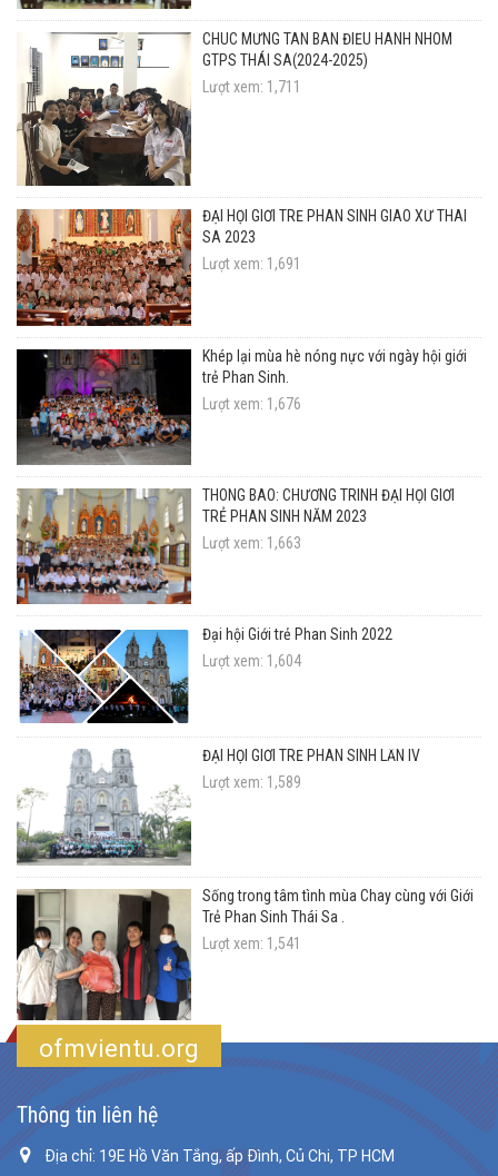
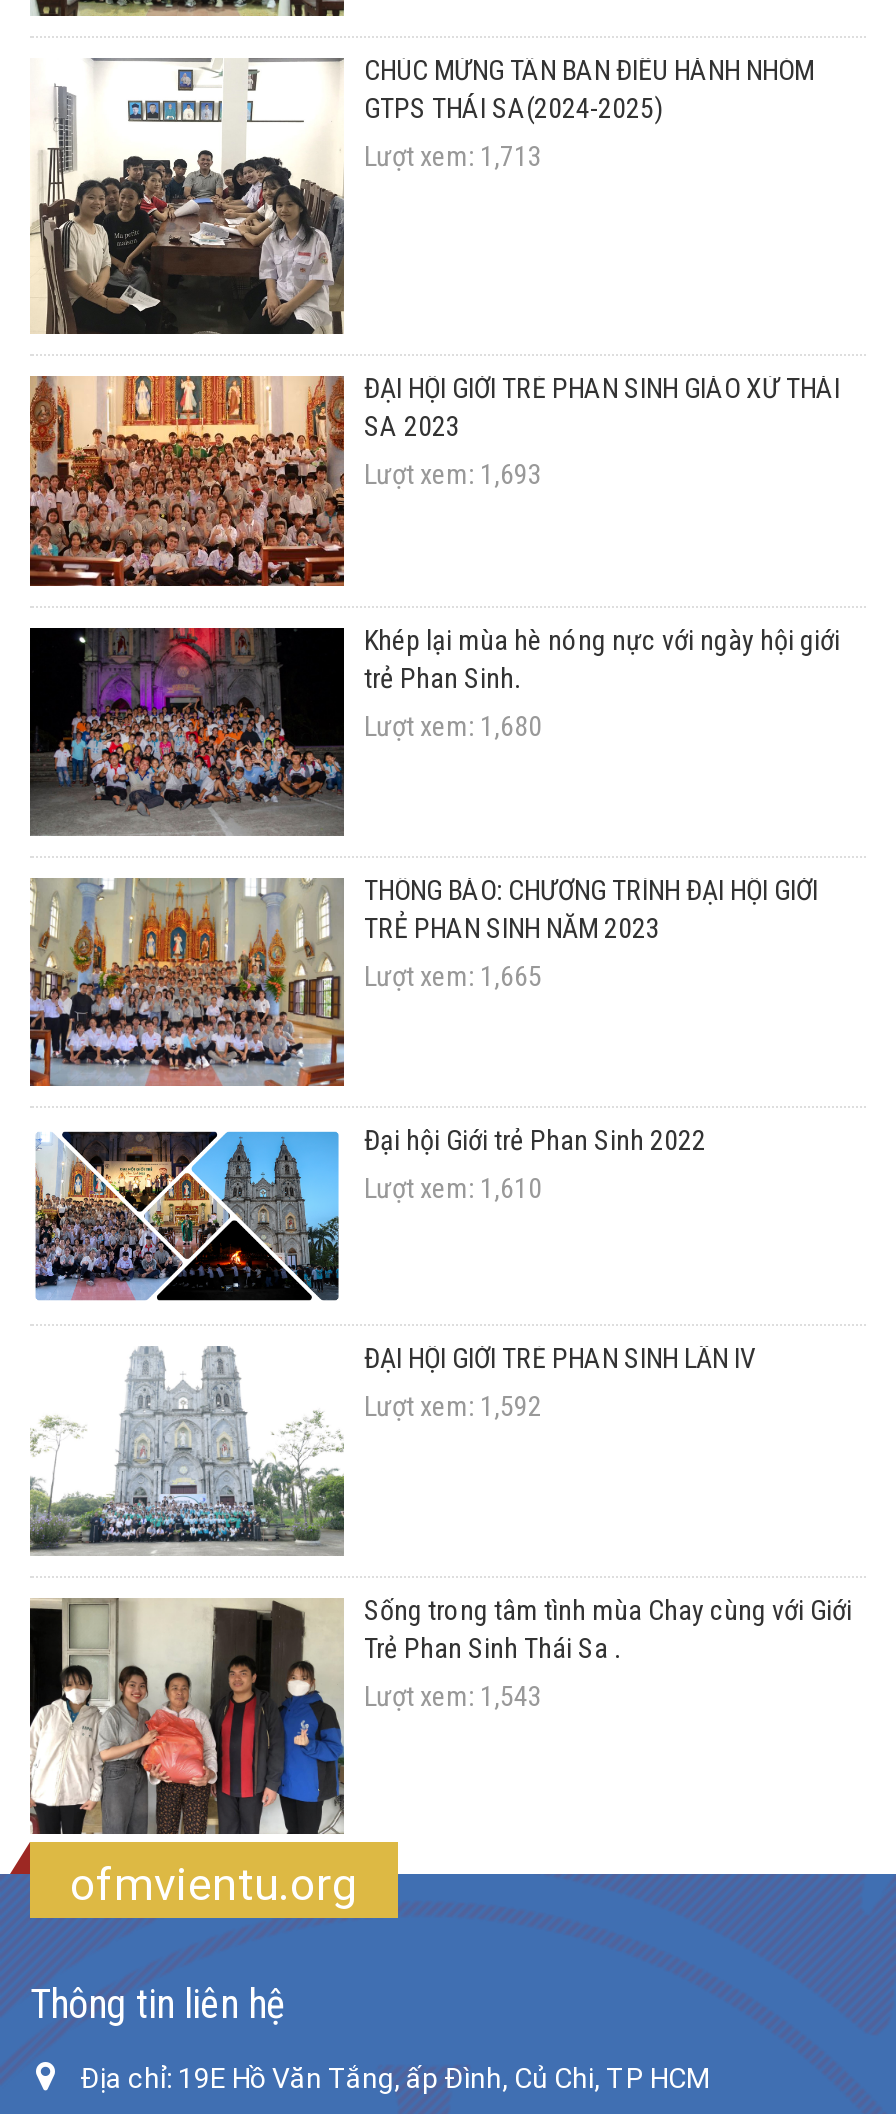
- Lượt xem: 1,711
+ Lượt xem: 1,713

- Lượt xem: 1,691
+ Lượt xem: 1,693

- Lượt xem: 1,676
+ Lượt xem: 1,680

- Lượt xem: 1,663
+ Lượt xem: 1,665

- Lượt xem: 1,604
+ Lượt xem: 1,610

- Lượt xem: 1,589
+ Lượt xem: 1,592

- Lượt xem: 1,541
+ Lượt xem: 1,543
